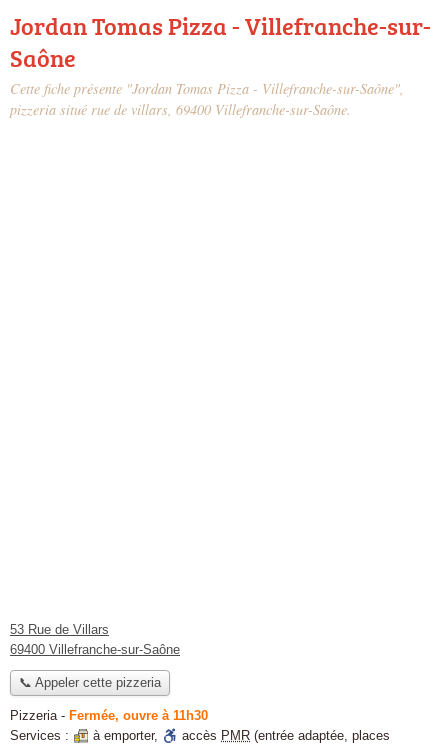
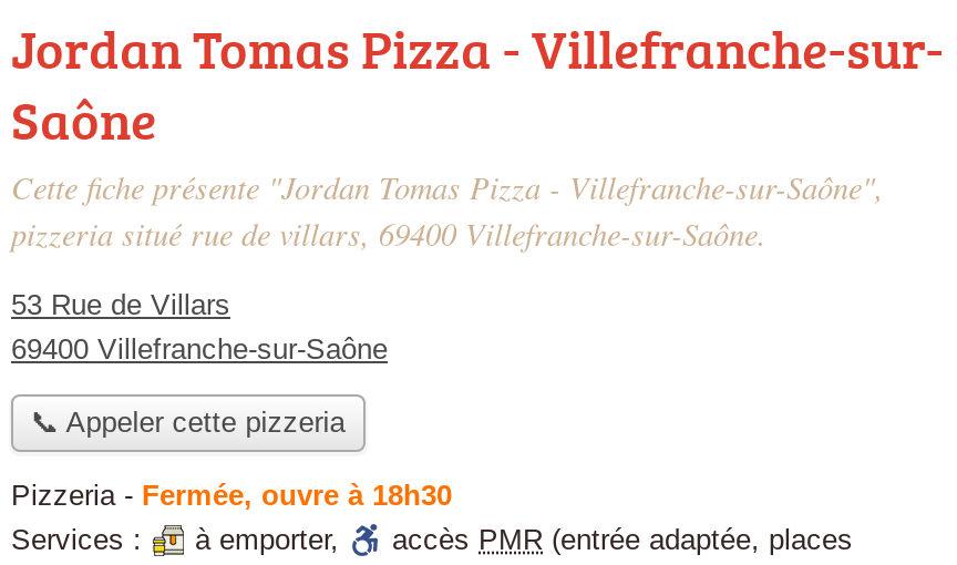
- Pizzeria - Fermée, ouvre à 11h30
+ Pizzeria - Fermée, ouvre à 18h30
